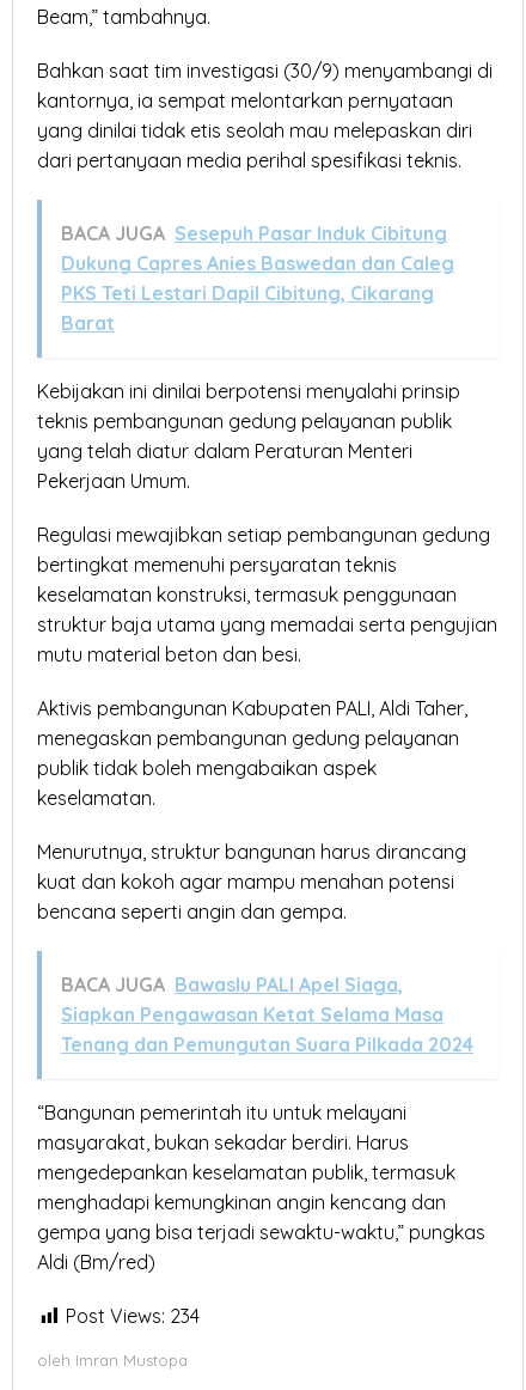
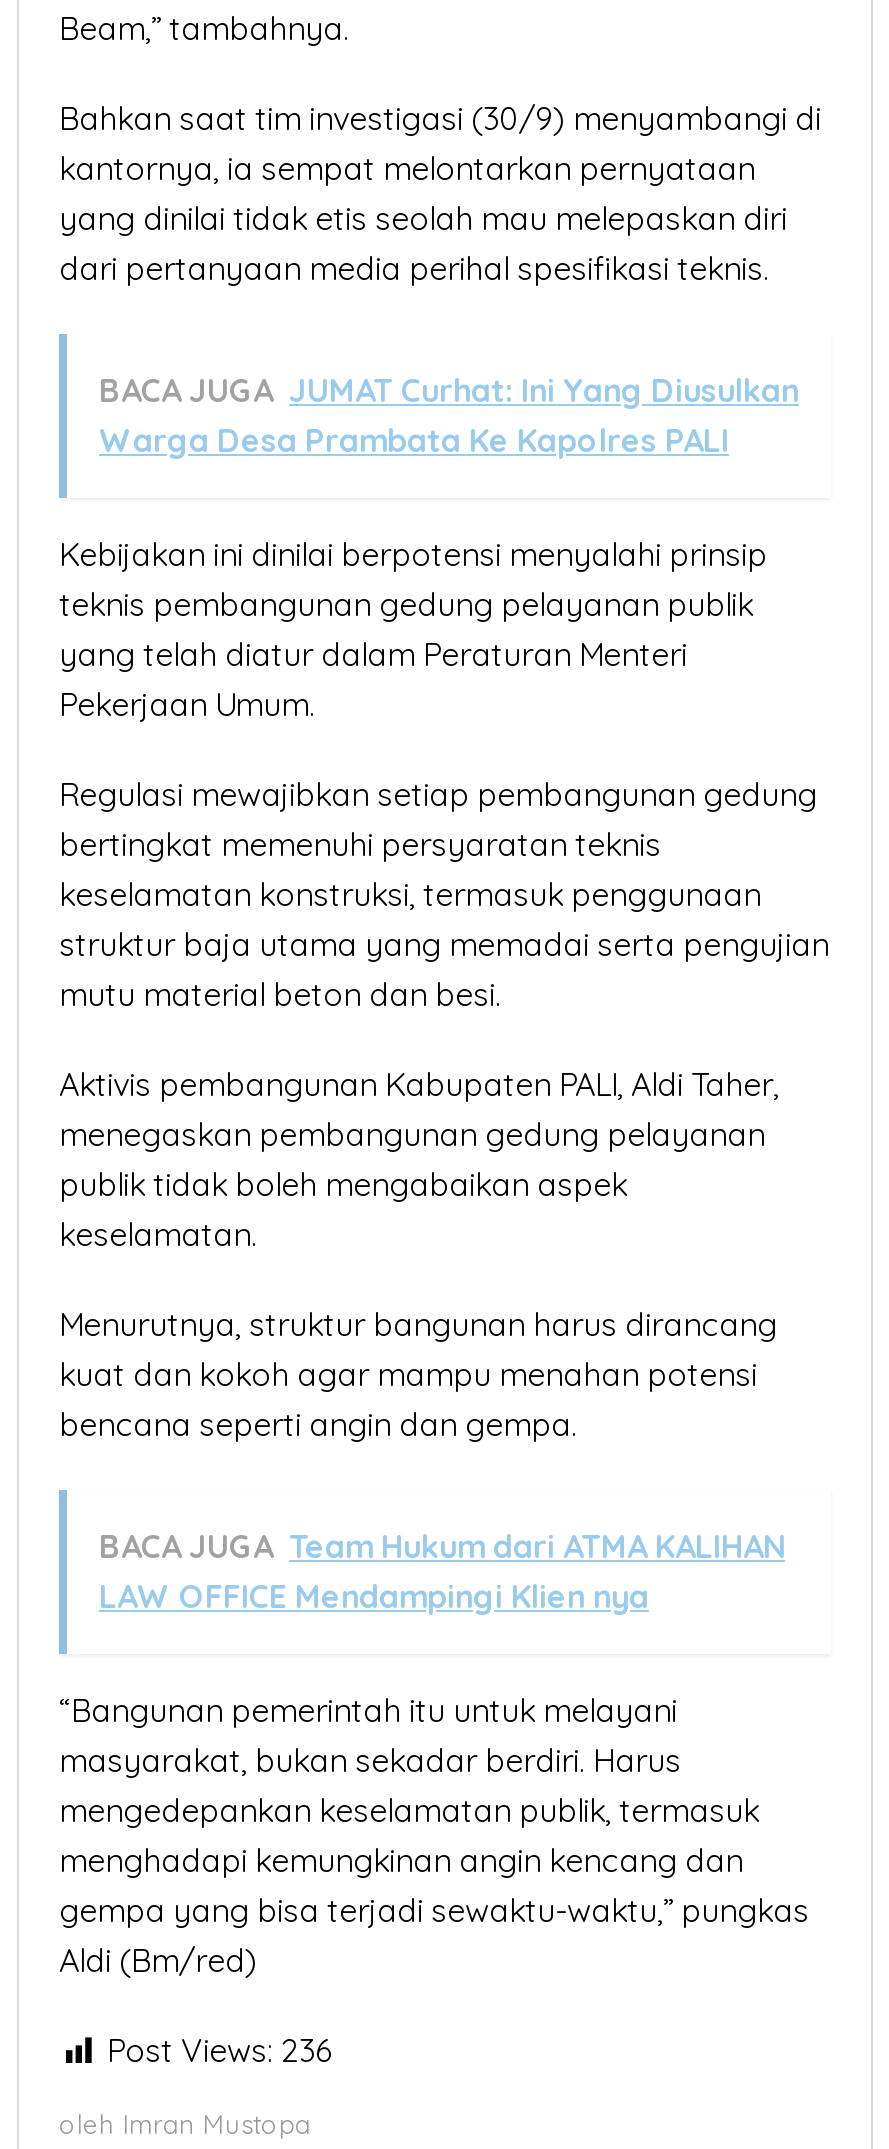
- BACA JUGA Sesepuh Pasar Induk Cibitung
- Dukung Capres Anies Baswedan dan Caleg
- PKS Teti Lestari Dapil Cibitung, Cikarang
- Barat
+ BACA JUGA JUMAT Curhat: Ini Yang Diusulkan
+ Warga Desa Prambata Ke Kapolres PALI

- BACA JUGA Bawaslu PALI Apel Siaga,
- Siapkan Pengawasan Ketat Selama Masa
- Tenang dan Pemungutan Suara Pilkada 2024
+ BACA JUGA Team Hukum dari ATMA KALIHAN
+ LAW OFFICE Mendampingi Klien nya

- Post Views: 234
+ Post Views: 236
